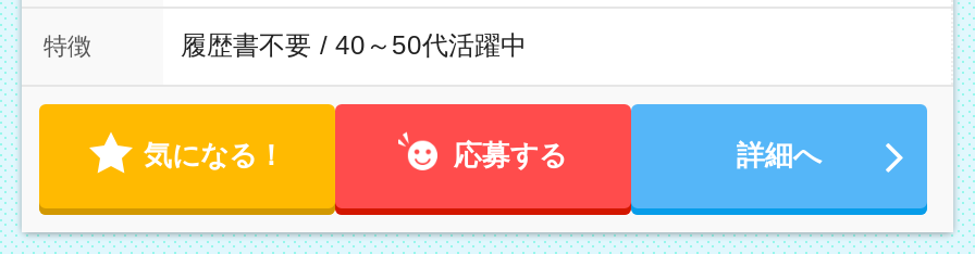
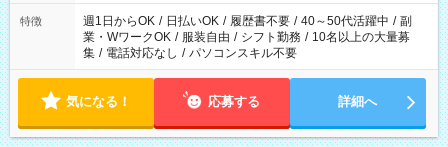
- 履歴書不要 / 40～50代活躍中
+ 週1日からOK / 日払いOK / 履歴書不要 / 40～50代活躍中 / 副
+ 業・WワークOK / 服装自由 / シフト勤務 / 10名以上の大量募
+ 集 / 電話対応なし / パソコンスキル不要
